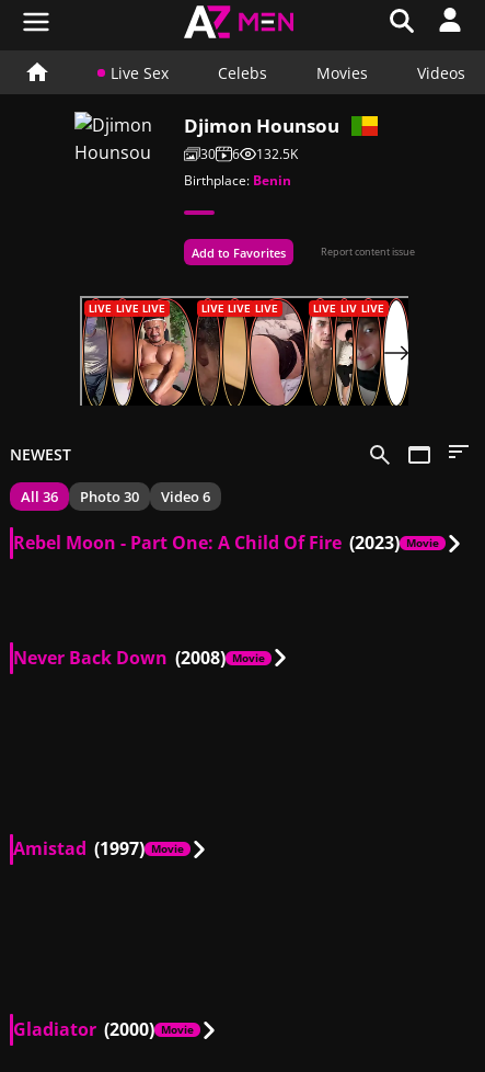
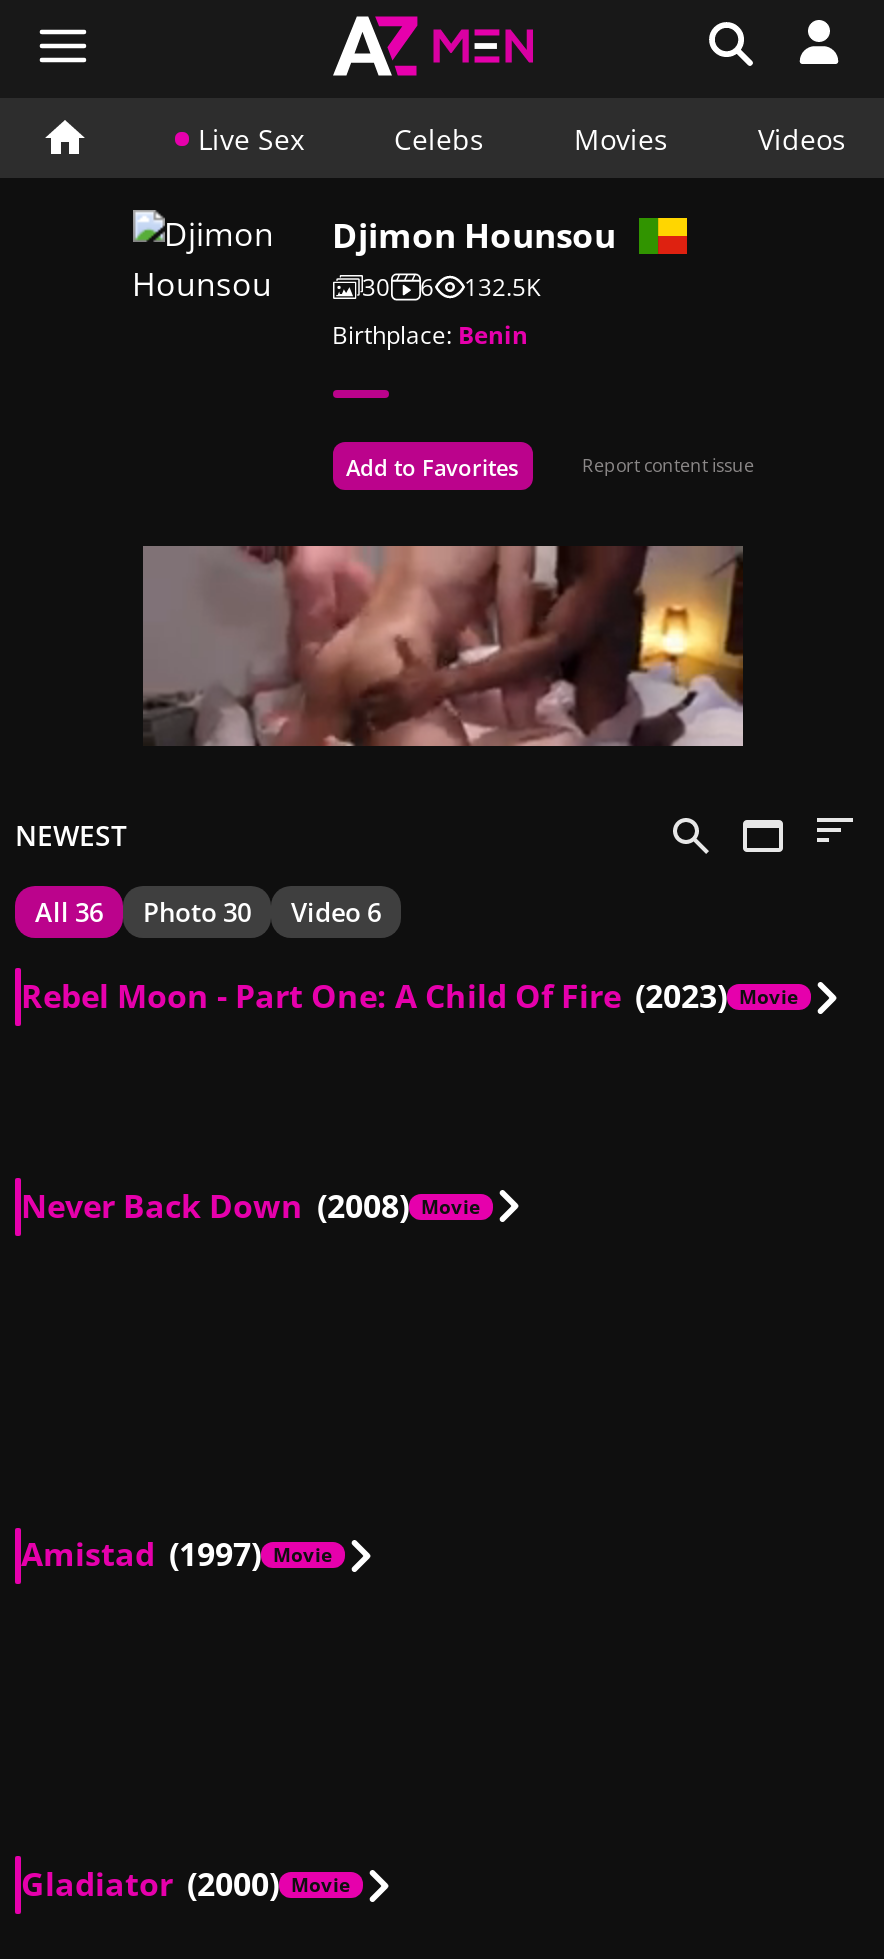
- [image]
+ [image]
